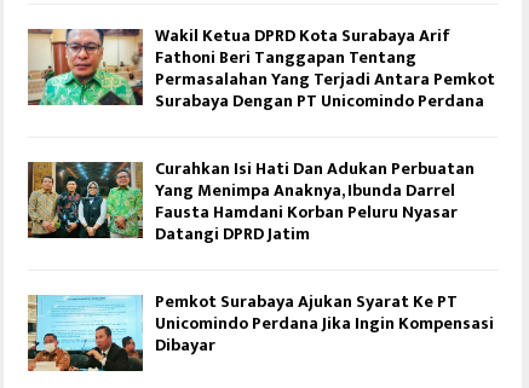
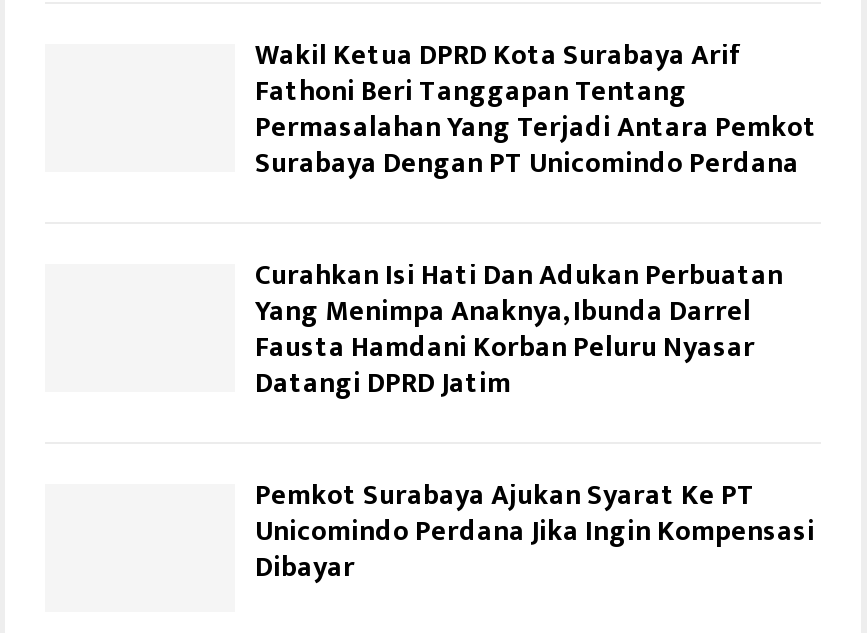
- [image]

- [image]

- [image]
